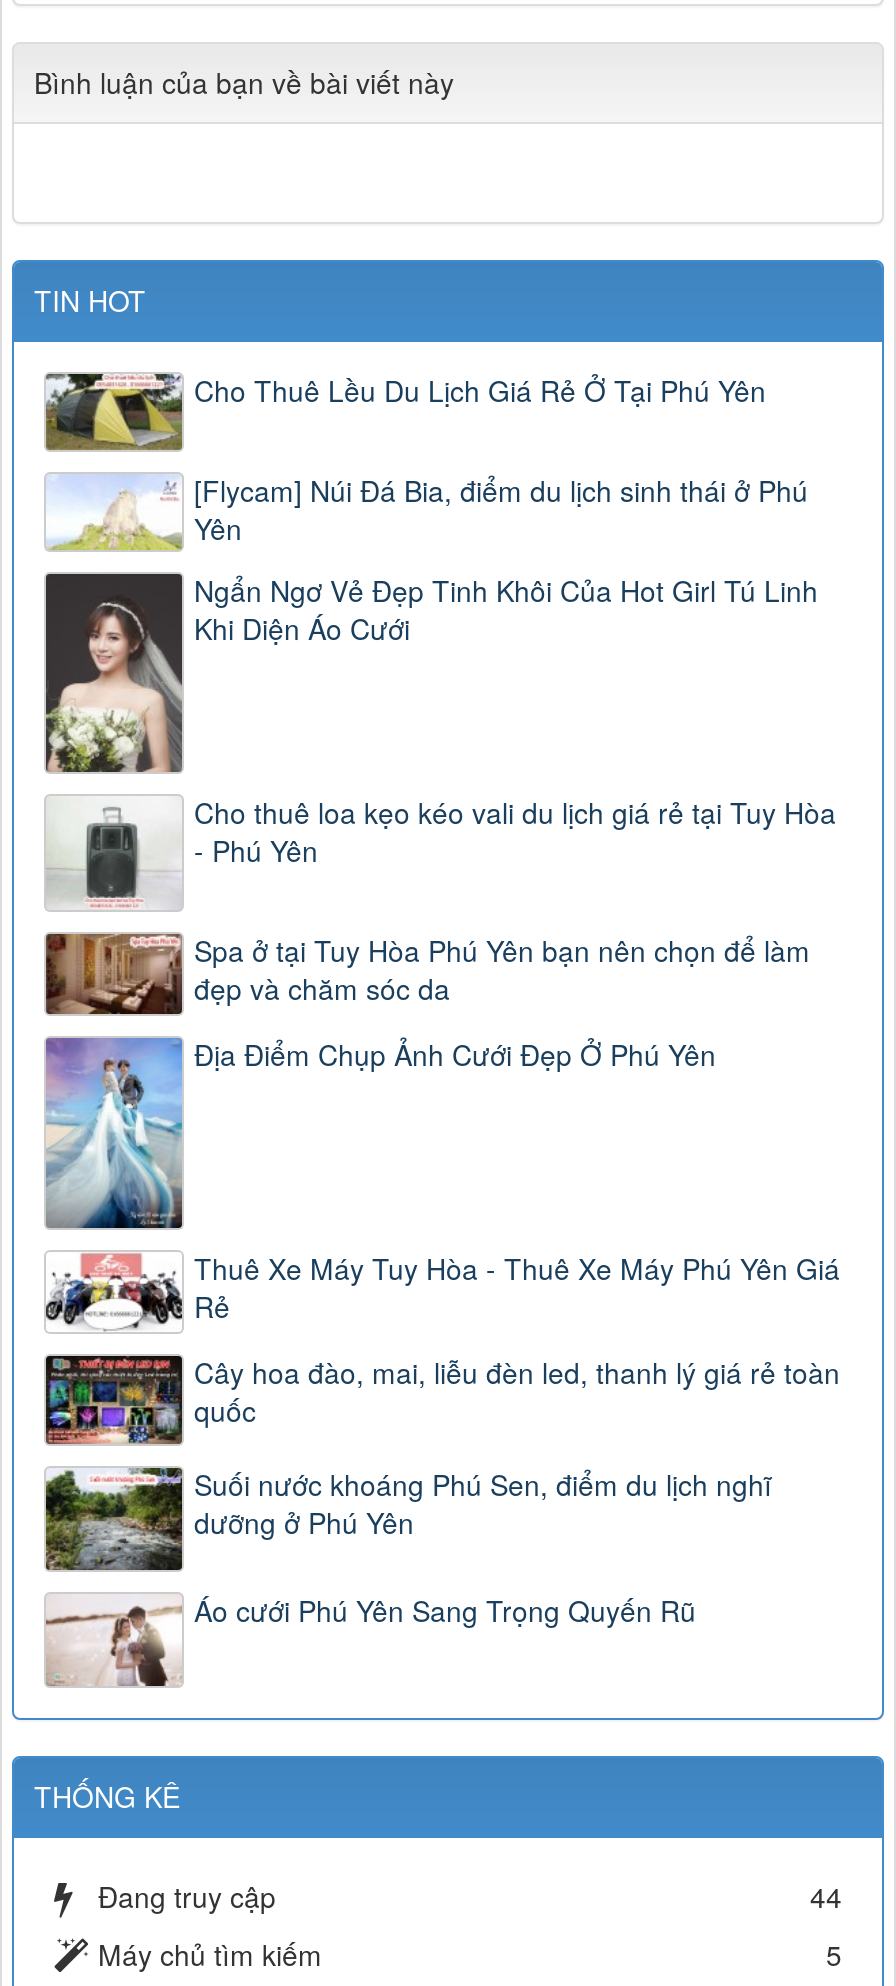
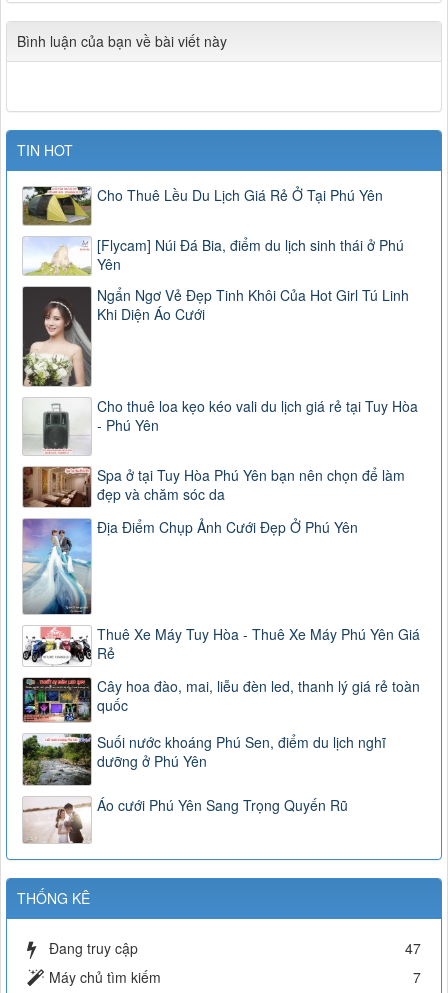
- 44
+ 47

- 5
+ 7
